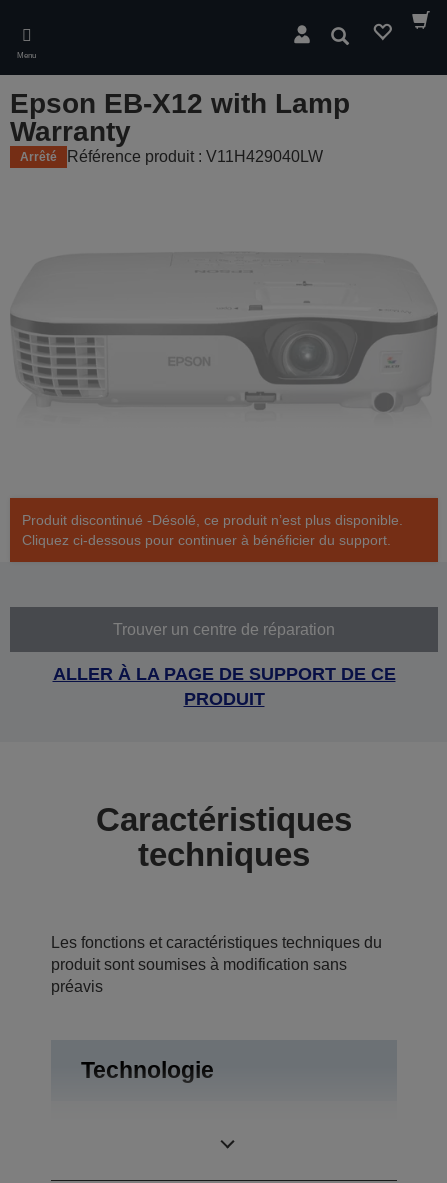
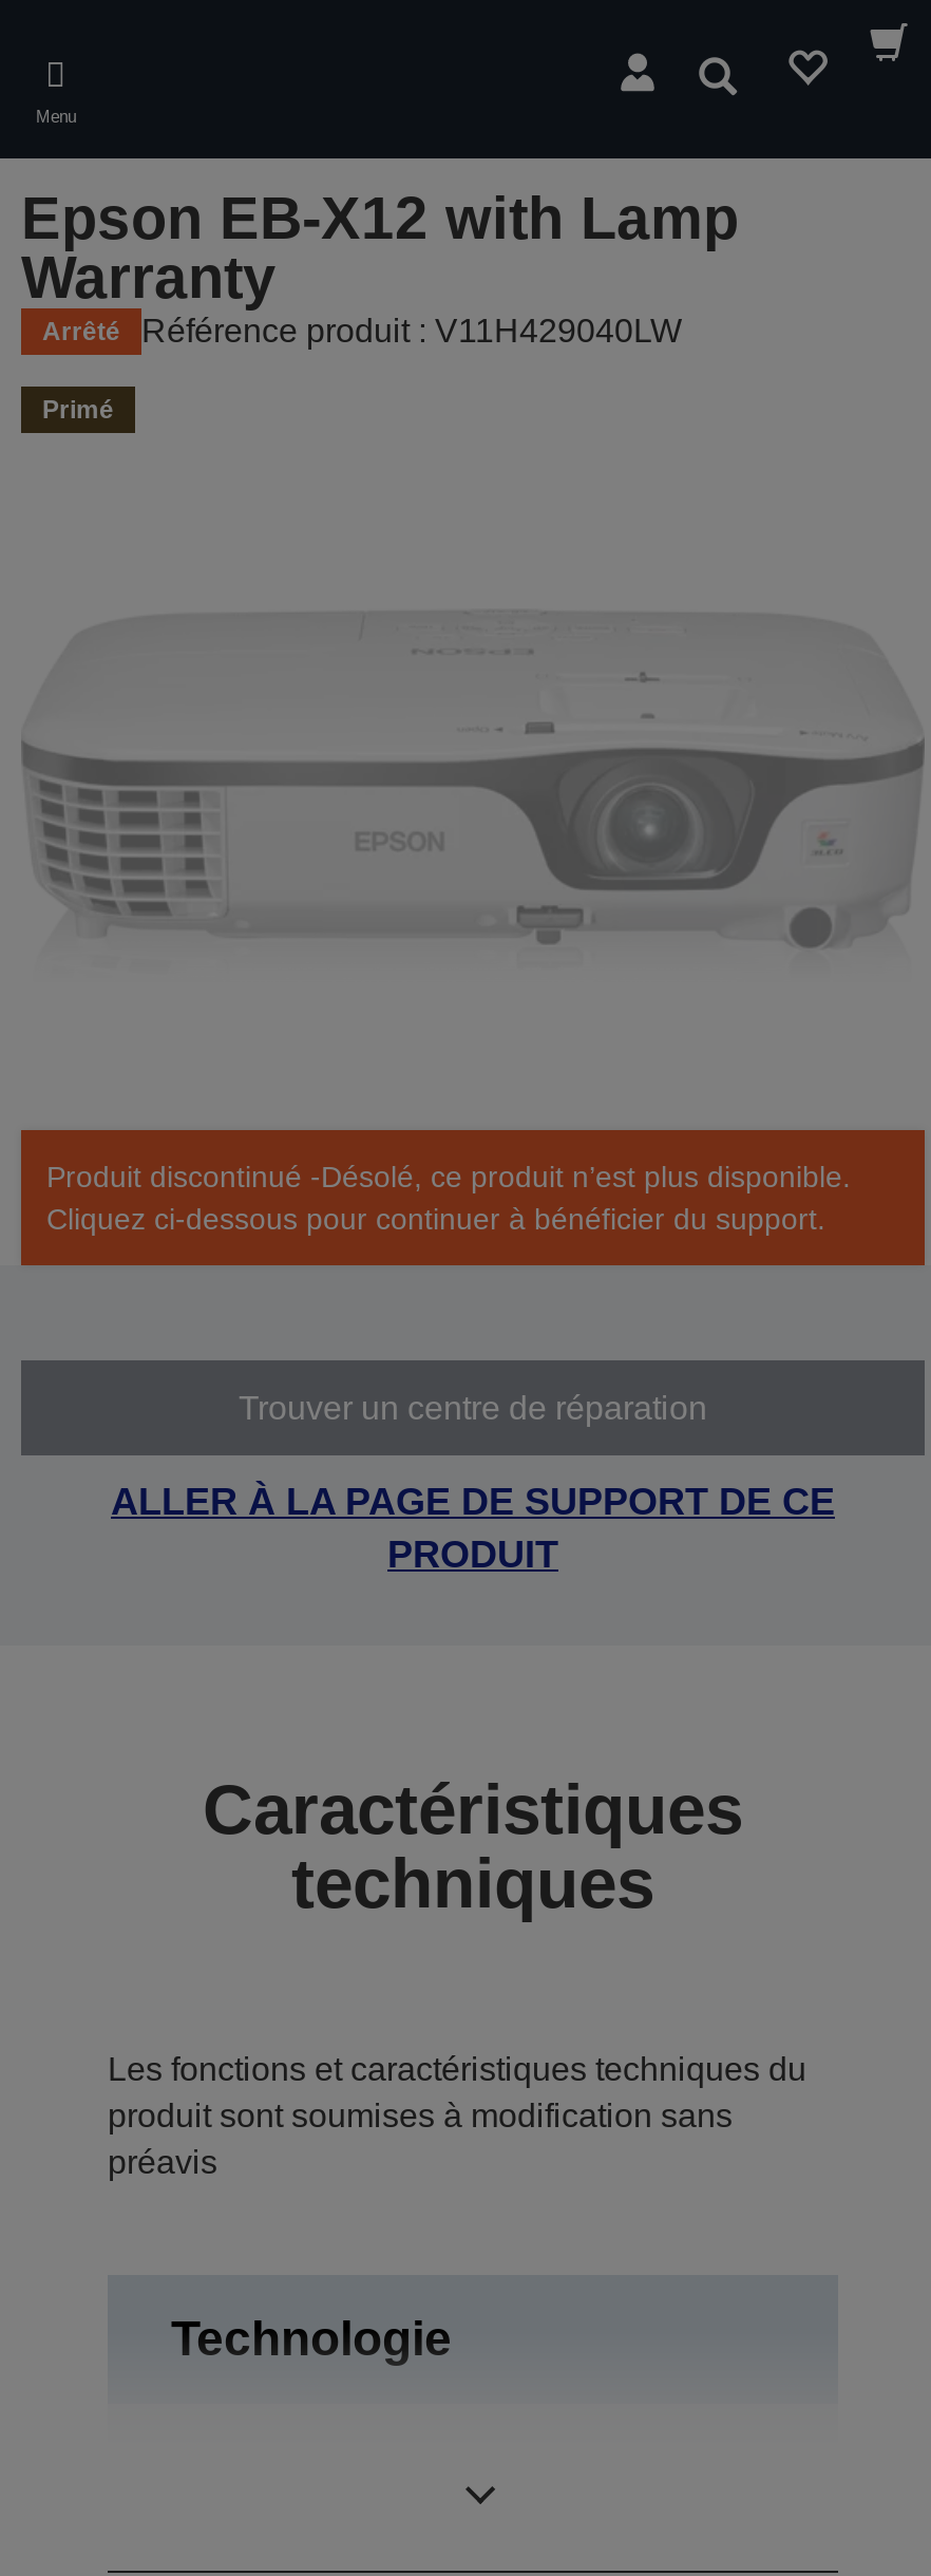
+ Primé
